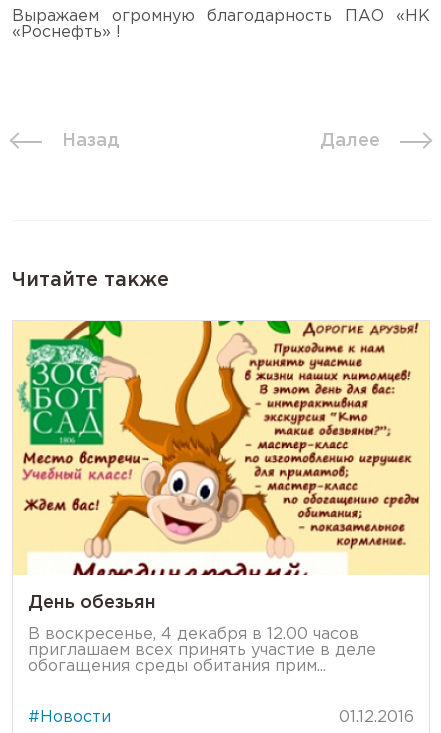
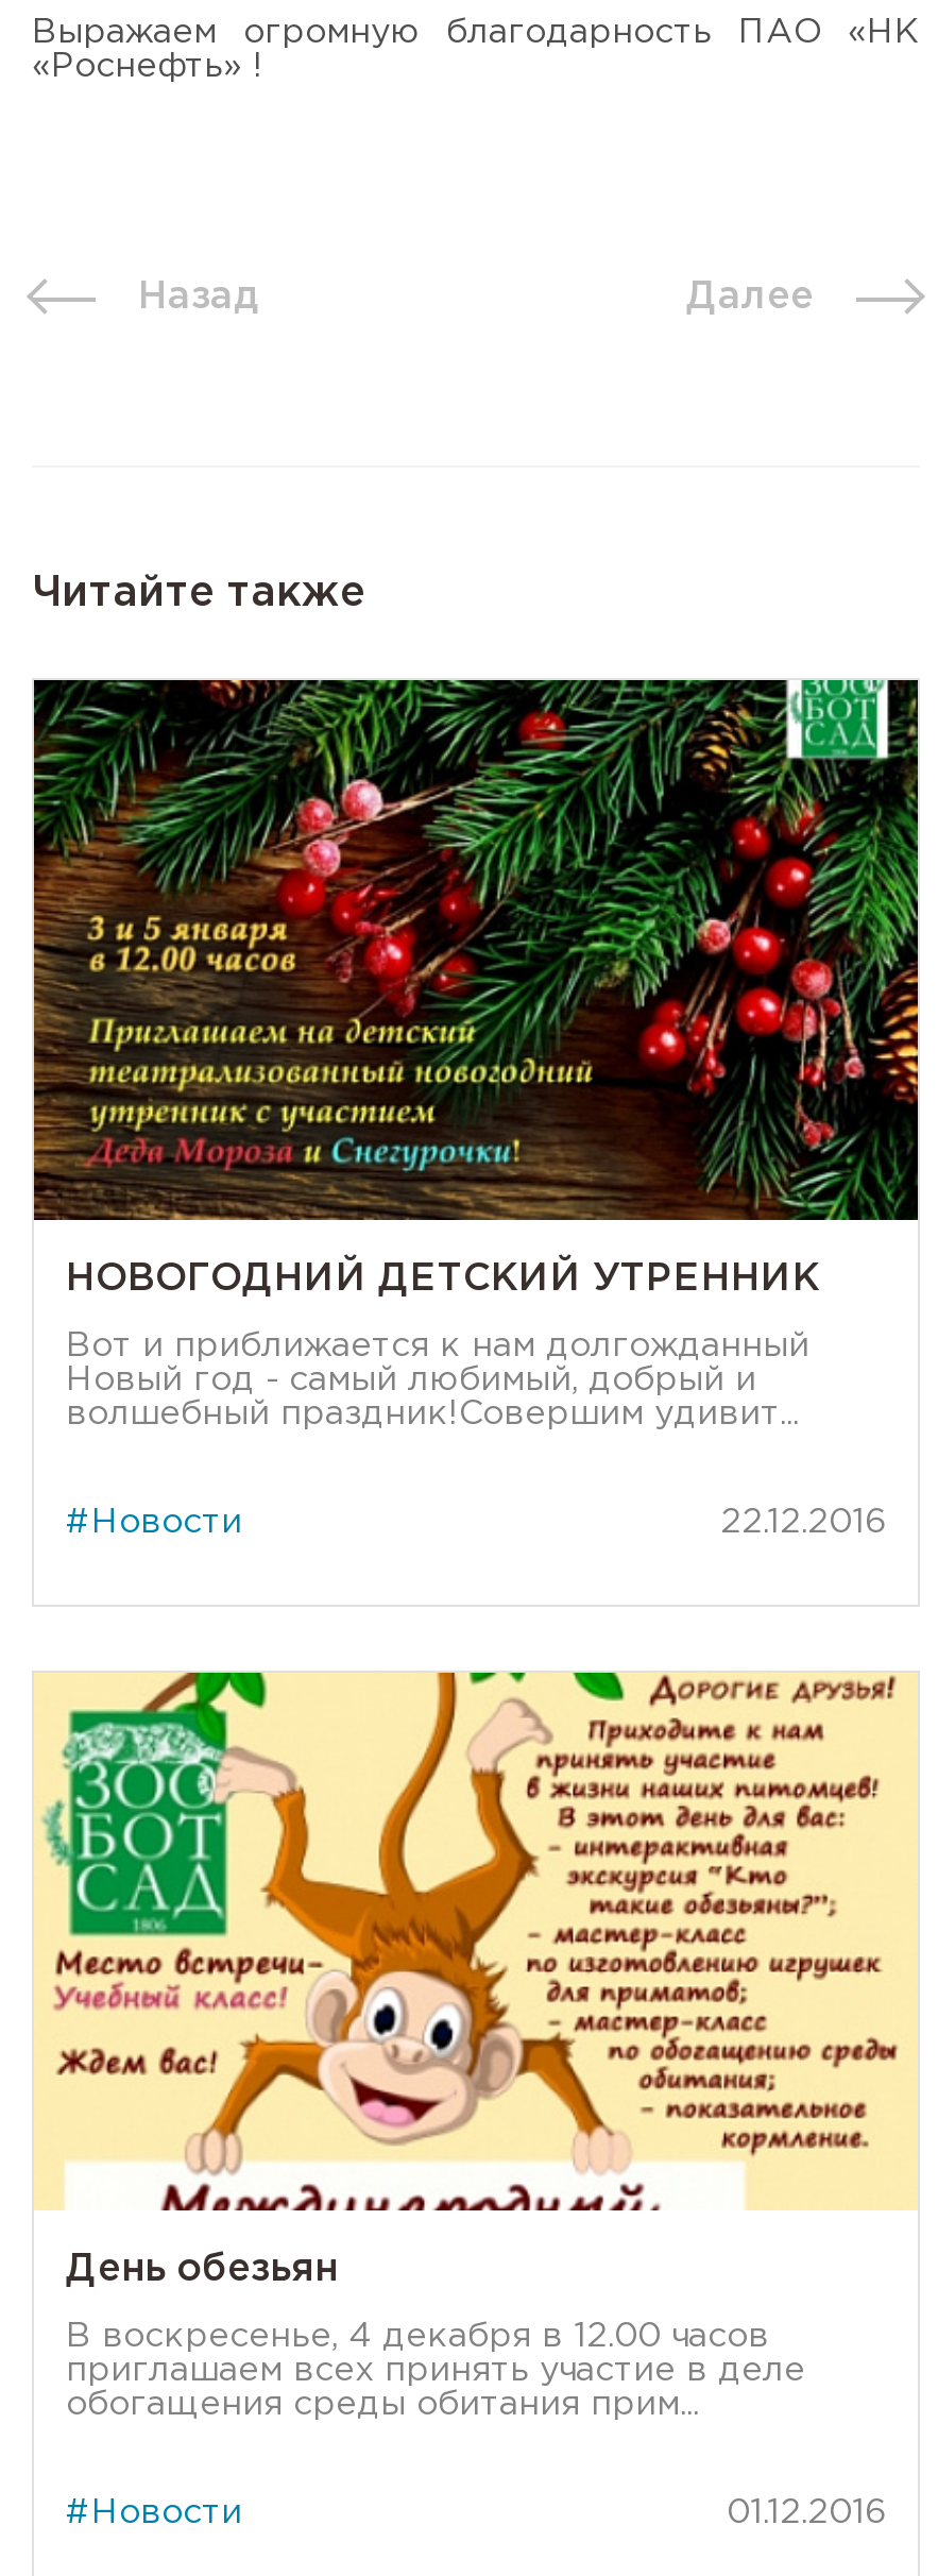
+ [image]
+ НОВОГОДНИЙ ДЕТСКИЙ УТРЕННИК
+ Вот и приближается к нам долгожданный
+ Новый год - самый любимый, добрый и
+ волшебный праздник!Совершим удивит...
+ #Новости
+ 22.12.2016
